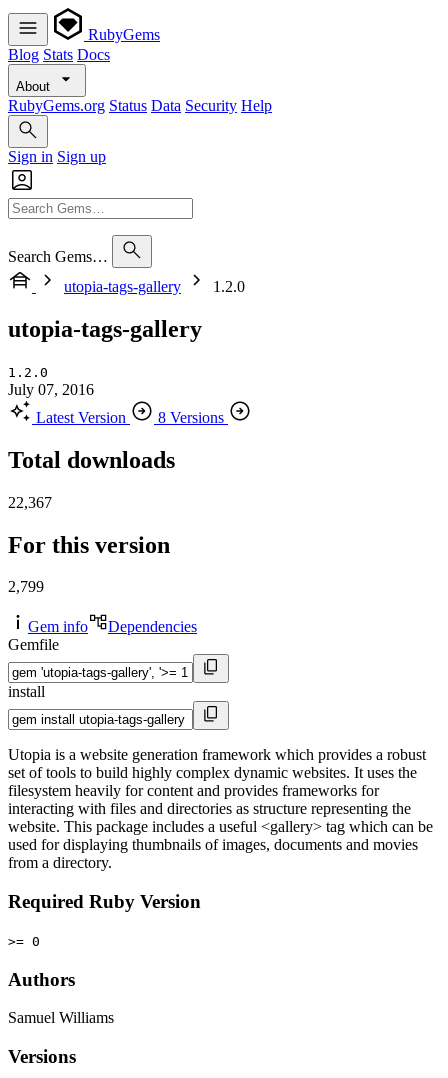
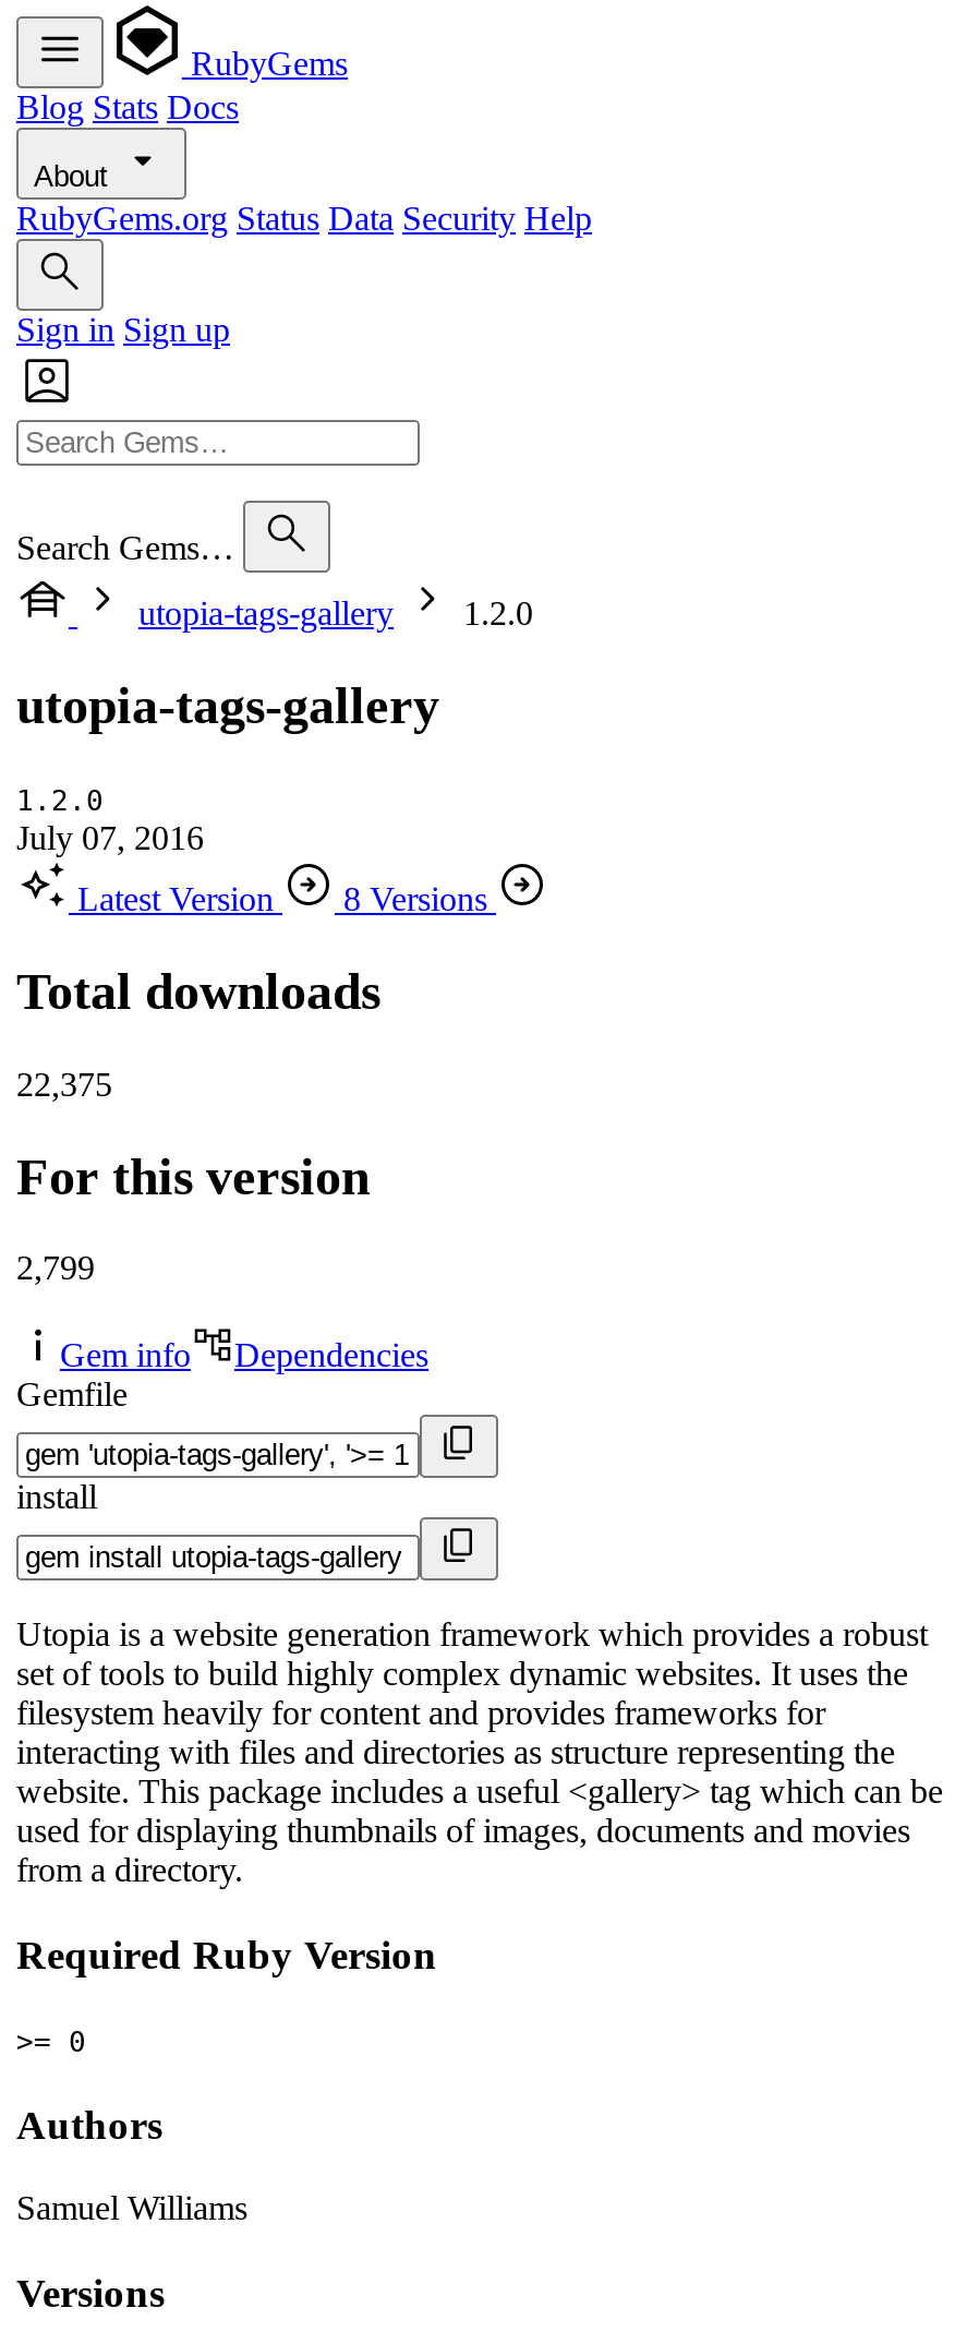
- 22,367
+ 22,375
